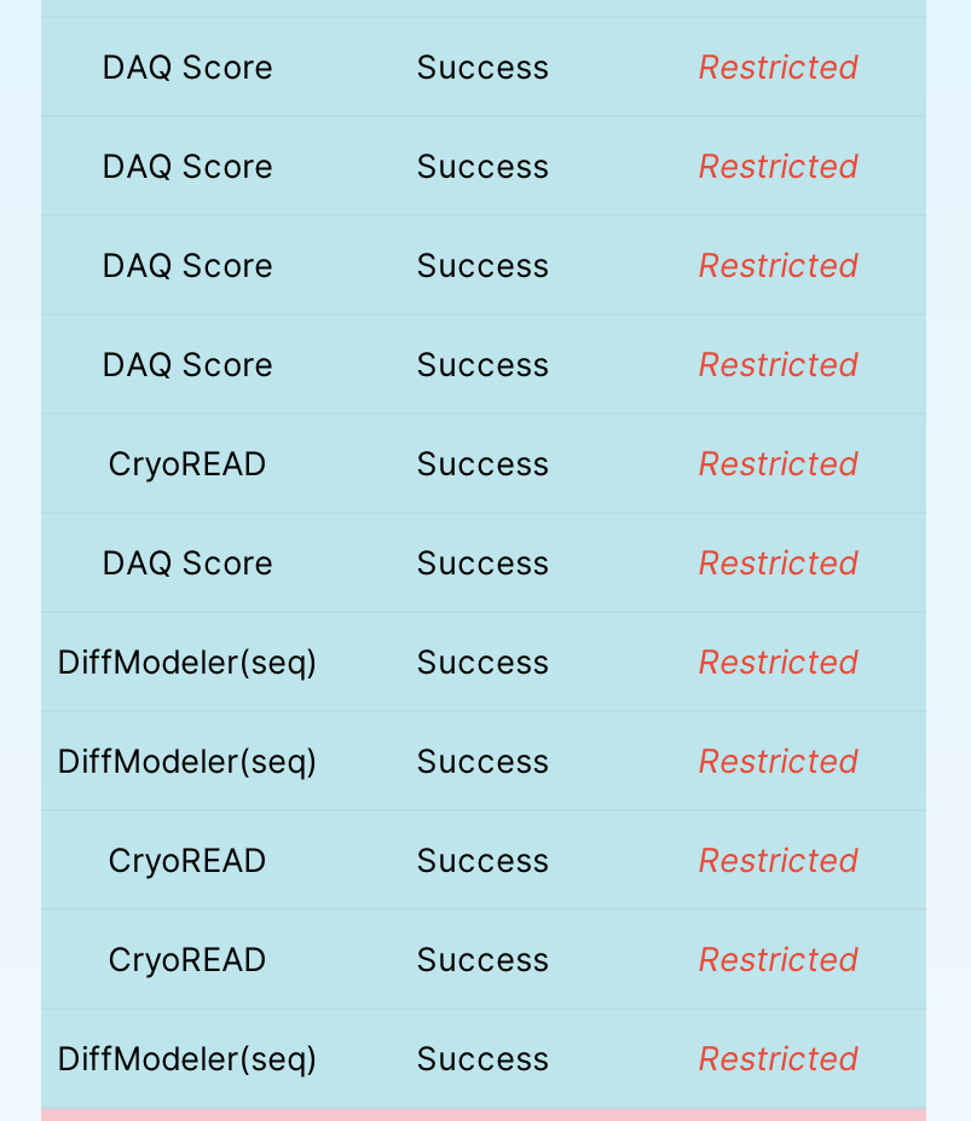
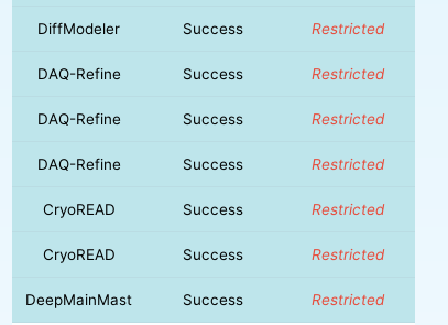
- DAQ Score
+ DiffModeler

- DAQ Score
+ DAQ-Refine

- DAQ Score
+ DAQ-Refine

- DAQ Score
- Success
- Restricted
- CryoREAD
- Success
- Restricted
- DAQ Score
- Success
- Restricted
- DiffModeler(seq)
- Success
- Restricted
- DiffModeler(seq)
+ DAQ-Refine

- DiffModeler(seq)
+ DeepMainMast
